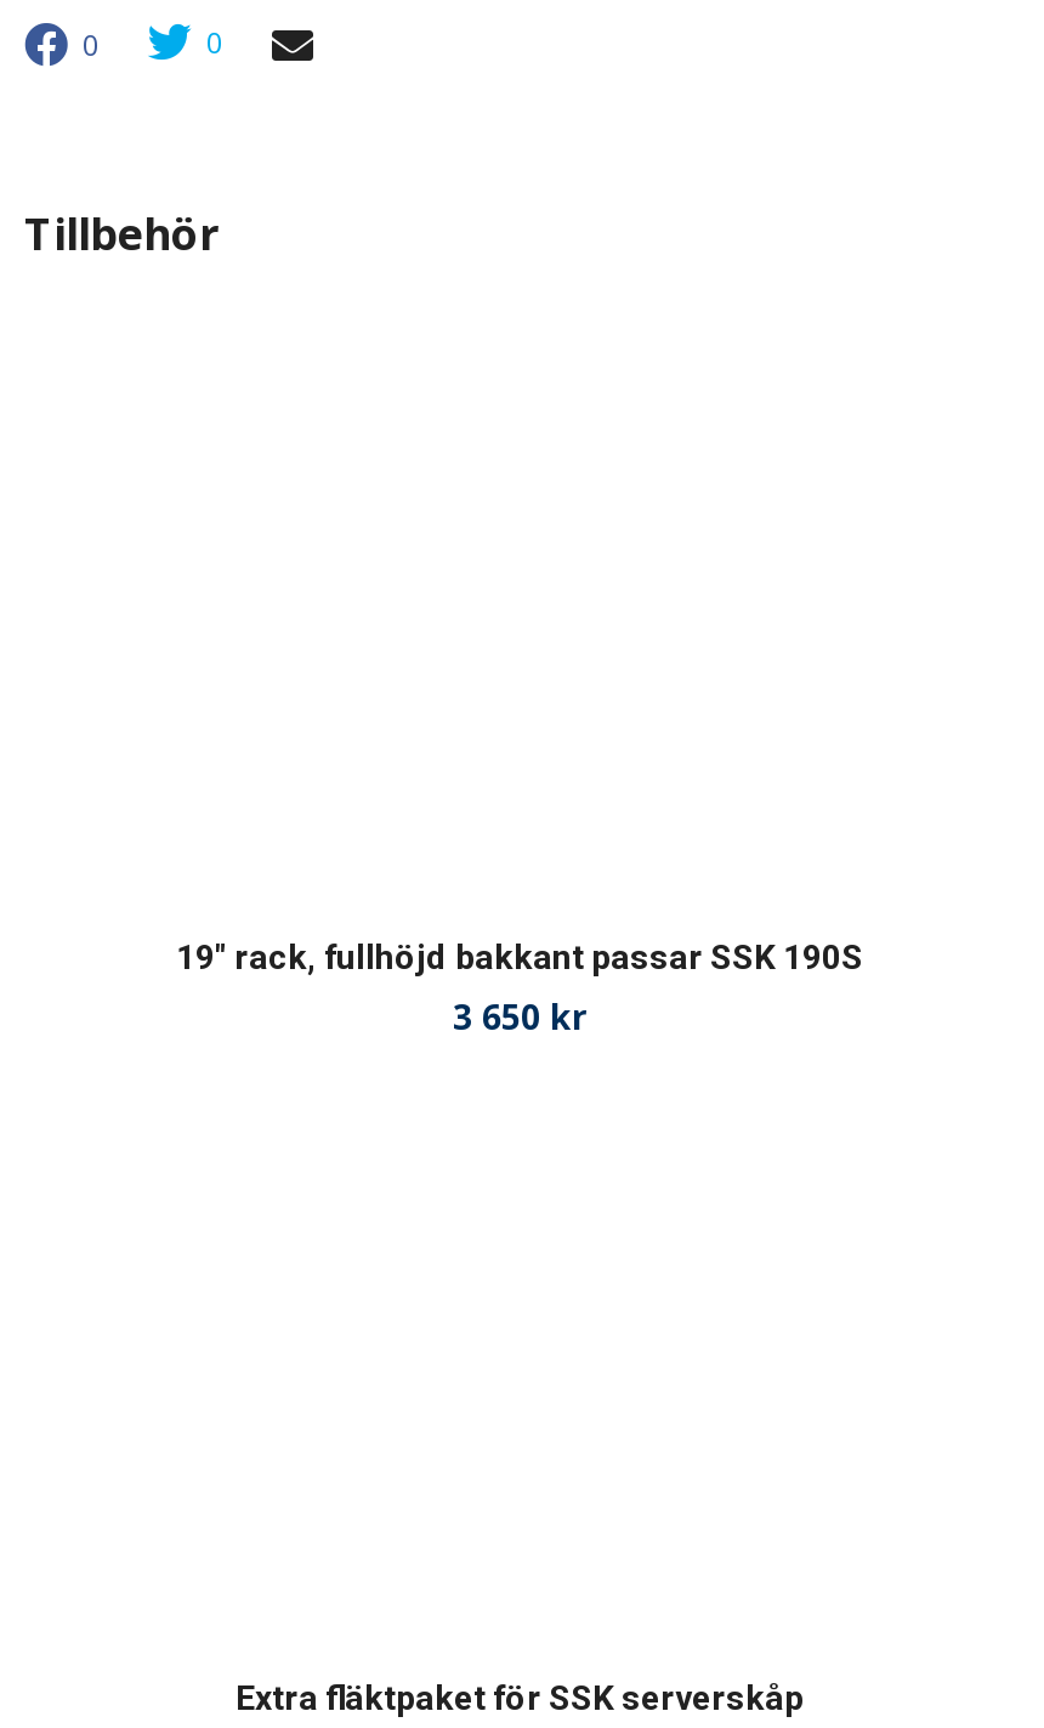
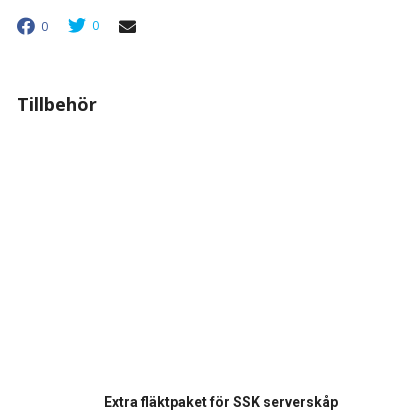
- 19″ rack, fullhöjd bakkant passar SSK 190S
- 3 650 kr
